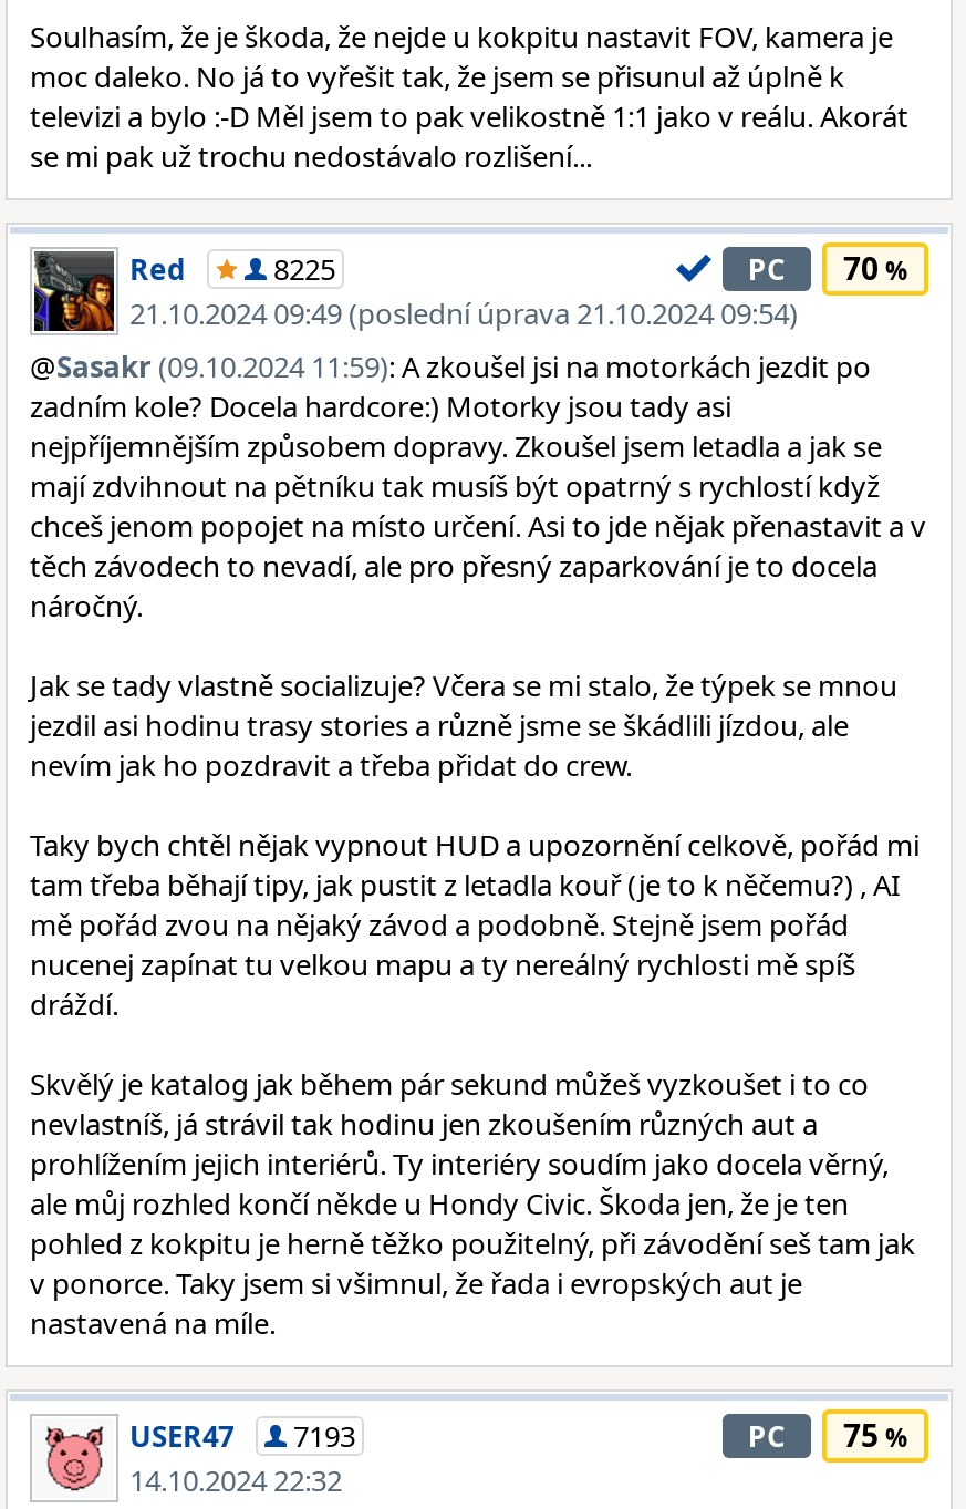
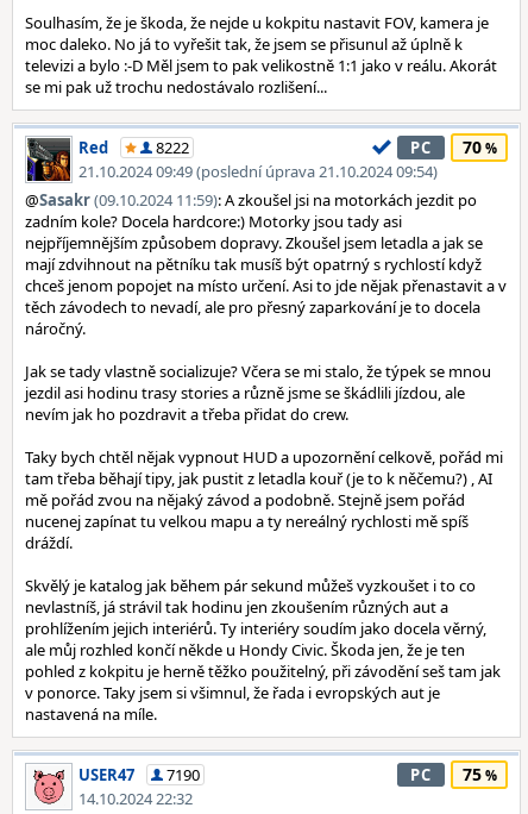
- 8225
+ 8222

- USER47 7193
+ USER47 7190
